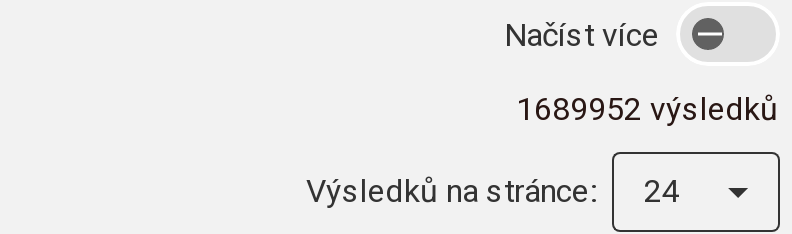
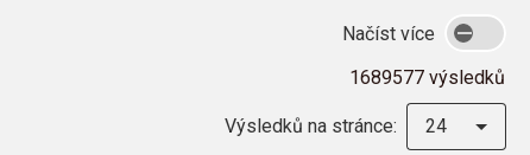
- 1689952 výsledků
+ 1689577 výsledků
